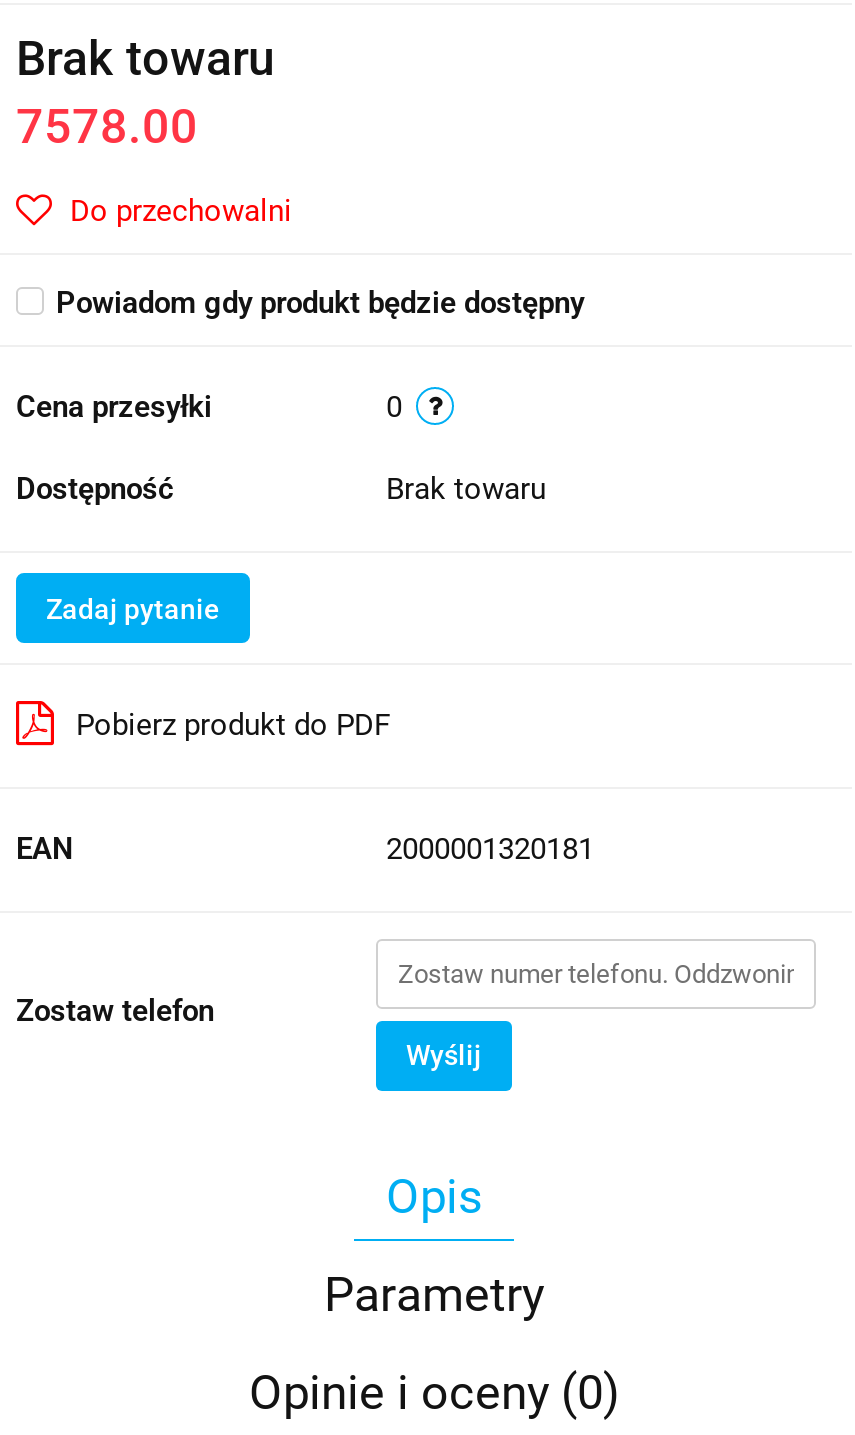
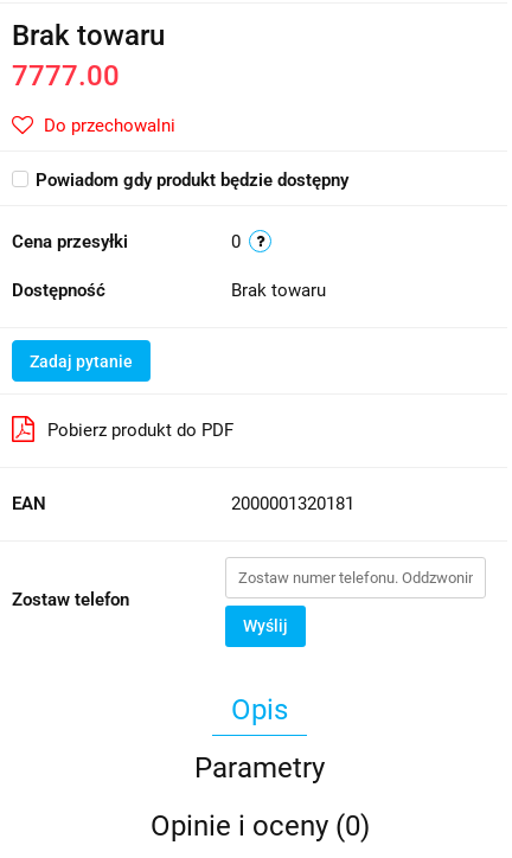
- 7578.00
+ 7777.00
